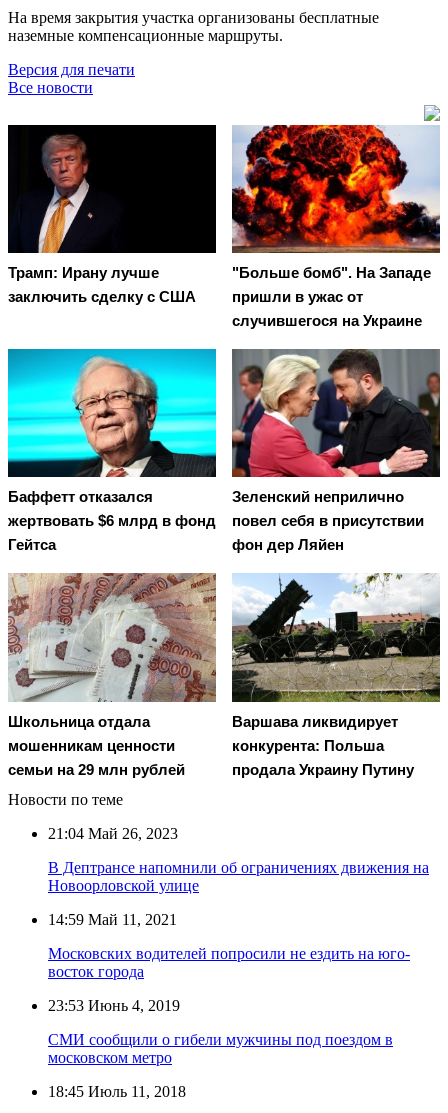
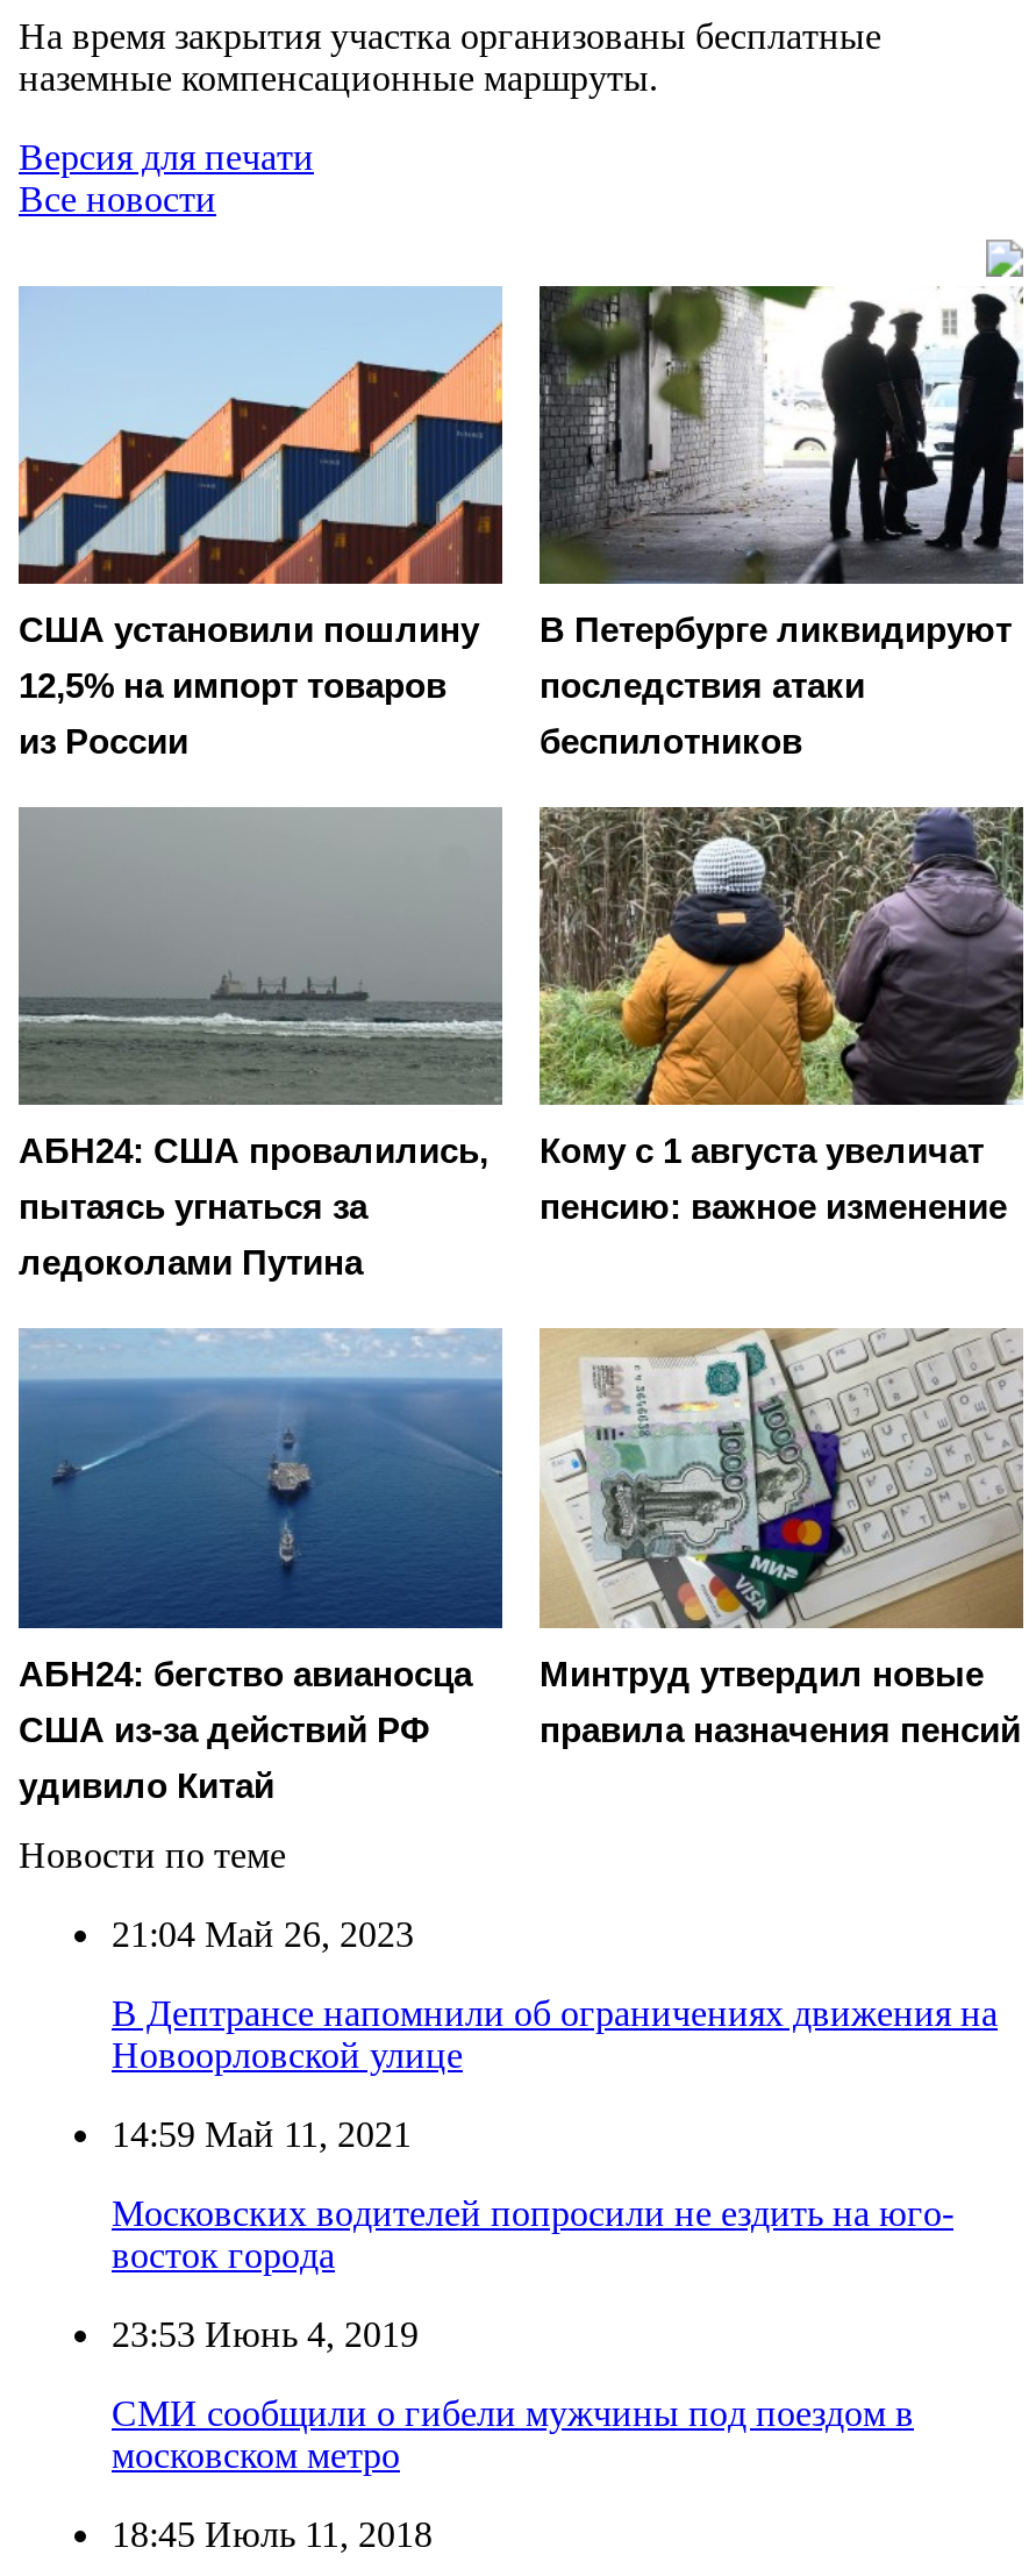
- [image]
- Трамп: Ирану лучше
- заключить сделку с США
+ [image]
+ США установили пошлину
+ 12,5% на импорт товаров
+ из России

- [image]
- "Больше бомб". На Западе
- пришли в ужас от
- случившегося на Украине
+ [image]
+ В Петербурге ликвидируют
+ последствия атаки
+ беспилотников

- [image]
- Баффетт отказался
- жертвовать $6 млрд в фонд
- Гейтса
+ [image]
+ АБН24: США провалились,
+ пытаясь угнаться за
+ ледоколами Путина

- [image]
- Зеленский неприлично
- повел cебя в присутствии
- фон дер Ляйен
+ [image]
+ Кому с 1 августа увеличат
+ пенсию: важное изменение

- [image]
- Школьница отдала
- мошенникам ценности
- семьи на 29 млн рублей
+ [image]
+ АБН24: бегство авианосца
+ США из-за действий РФ
+ удивило Китай

- [image]
- Варшава ликвидирует
- конкурента: Польша
- продала Украину Путину
+ [image]
+ Минтруд утвердил новые
+ правила назначения пенсий
